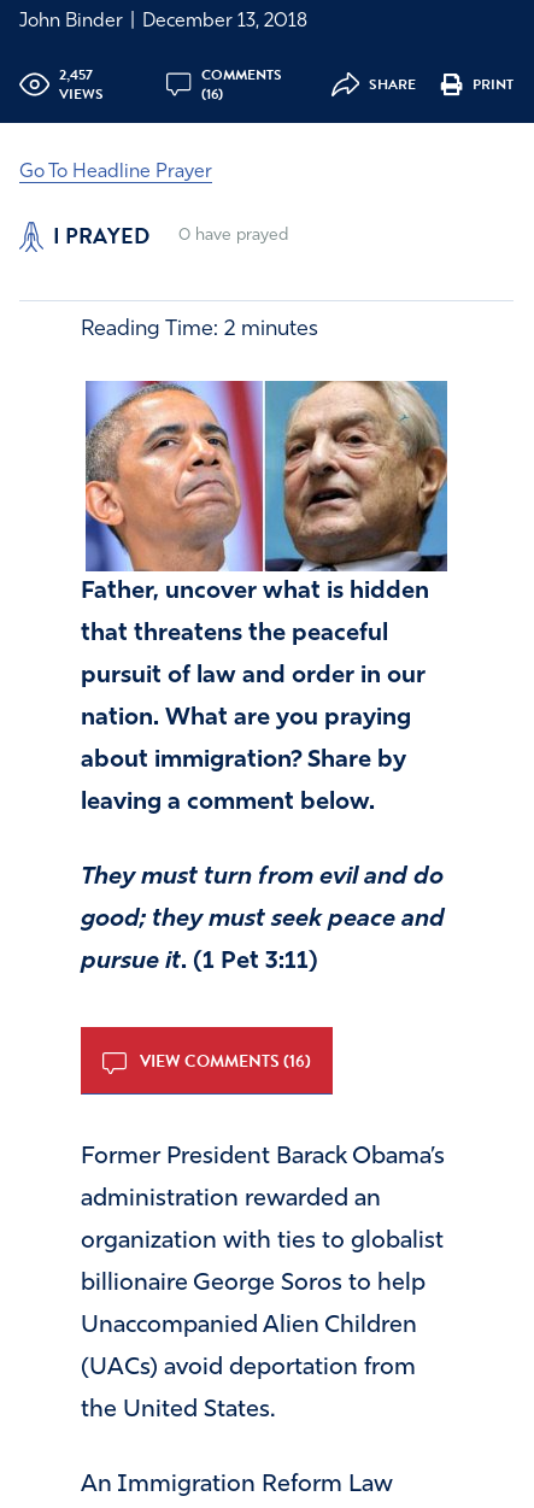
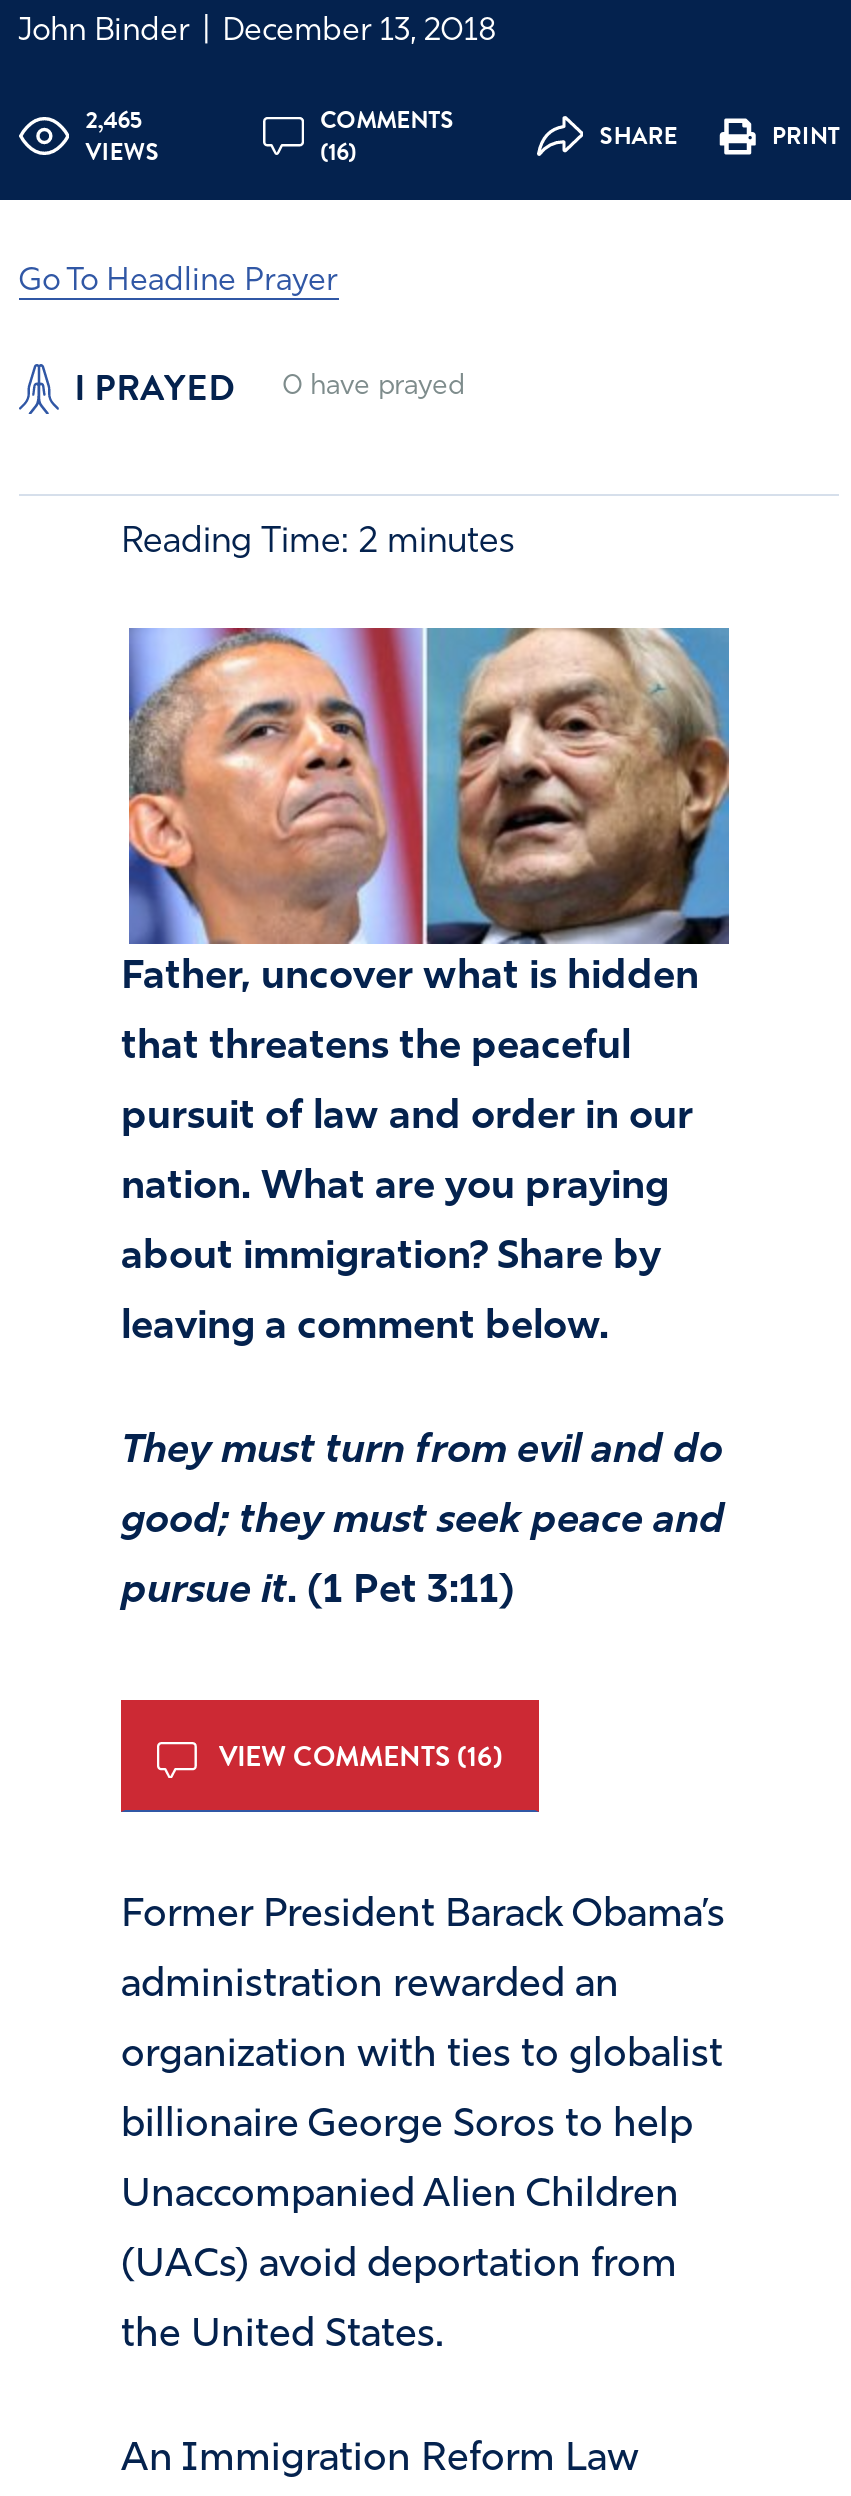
- 2,457
+ 2,465
